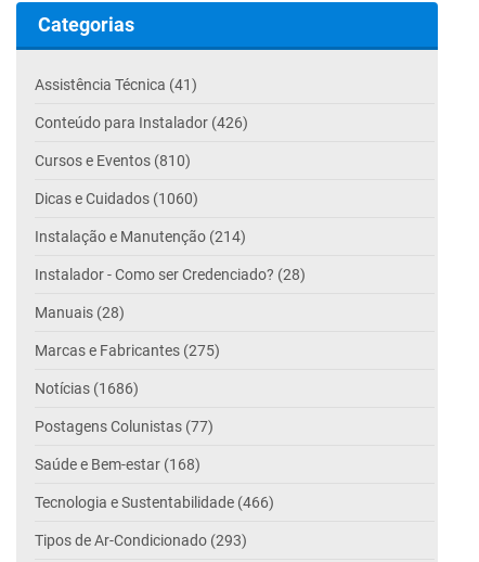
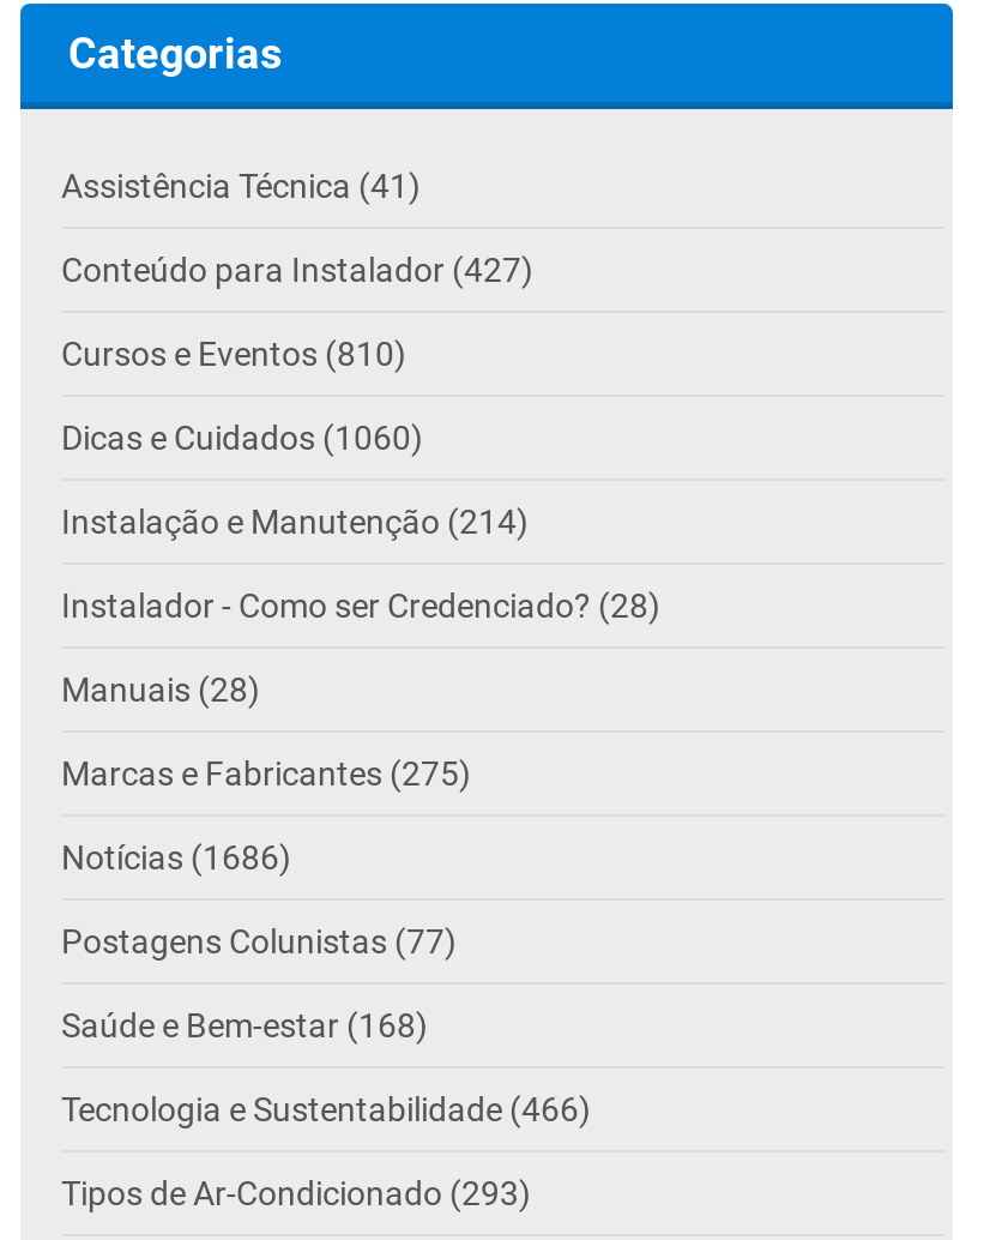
- Conteúdo para Instalador (426)
+ Conteúdo para Instalador (427)
